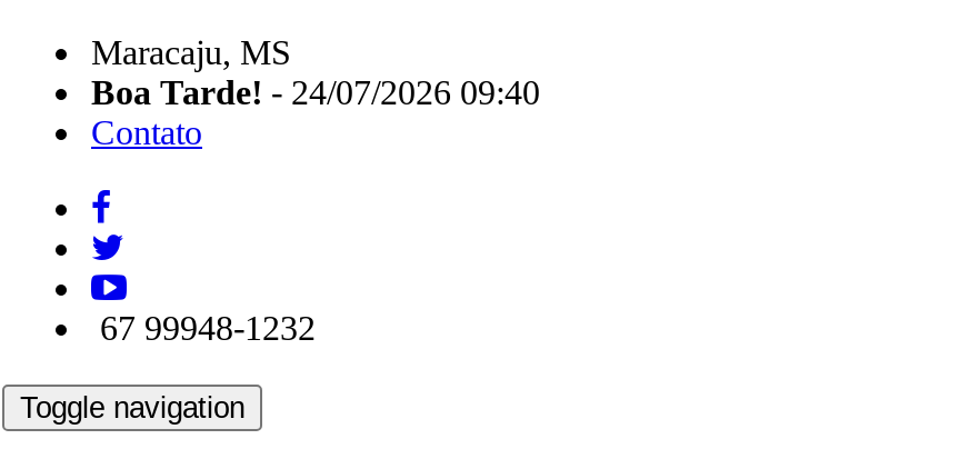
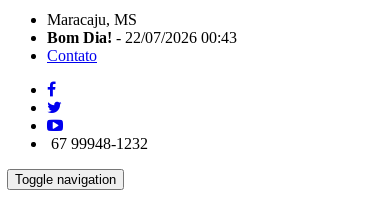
- Boa Tarde! - 24/07/2026 09:40
+ Bom Dia! - 22/07/2026 00:43
